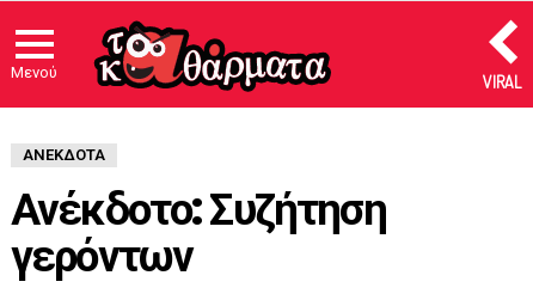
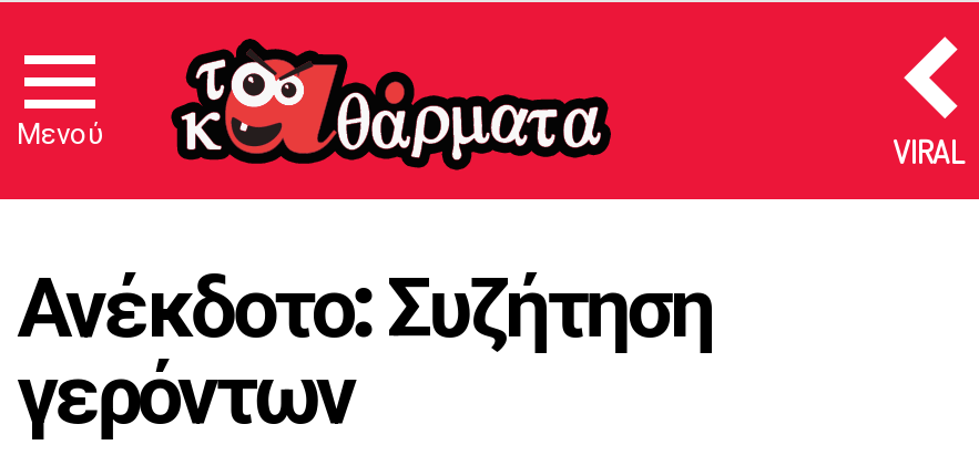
- ΑΝΈΚΔΟΤΑ
